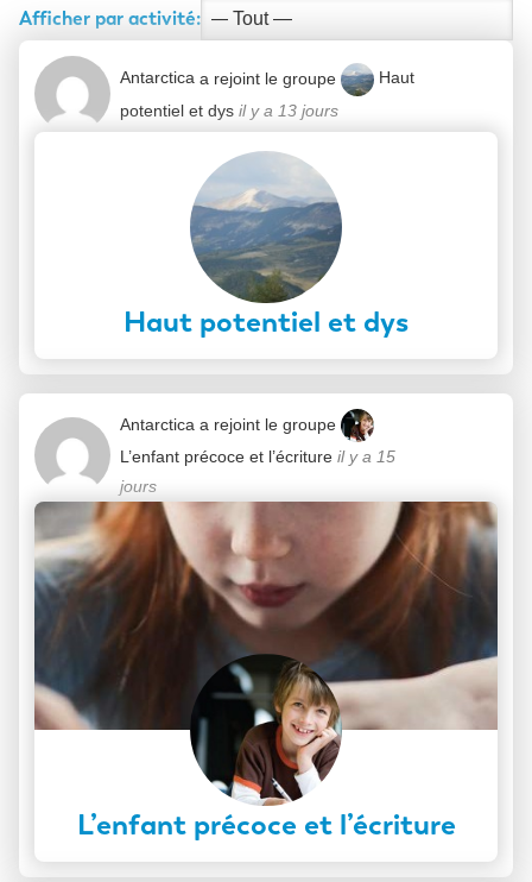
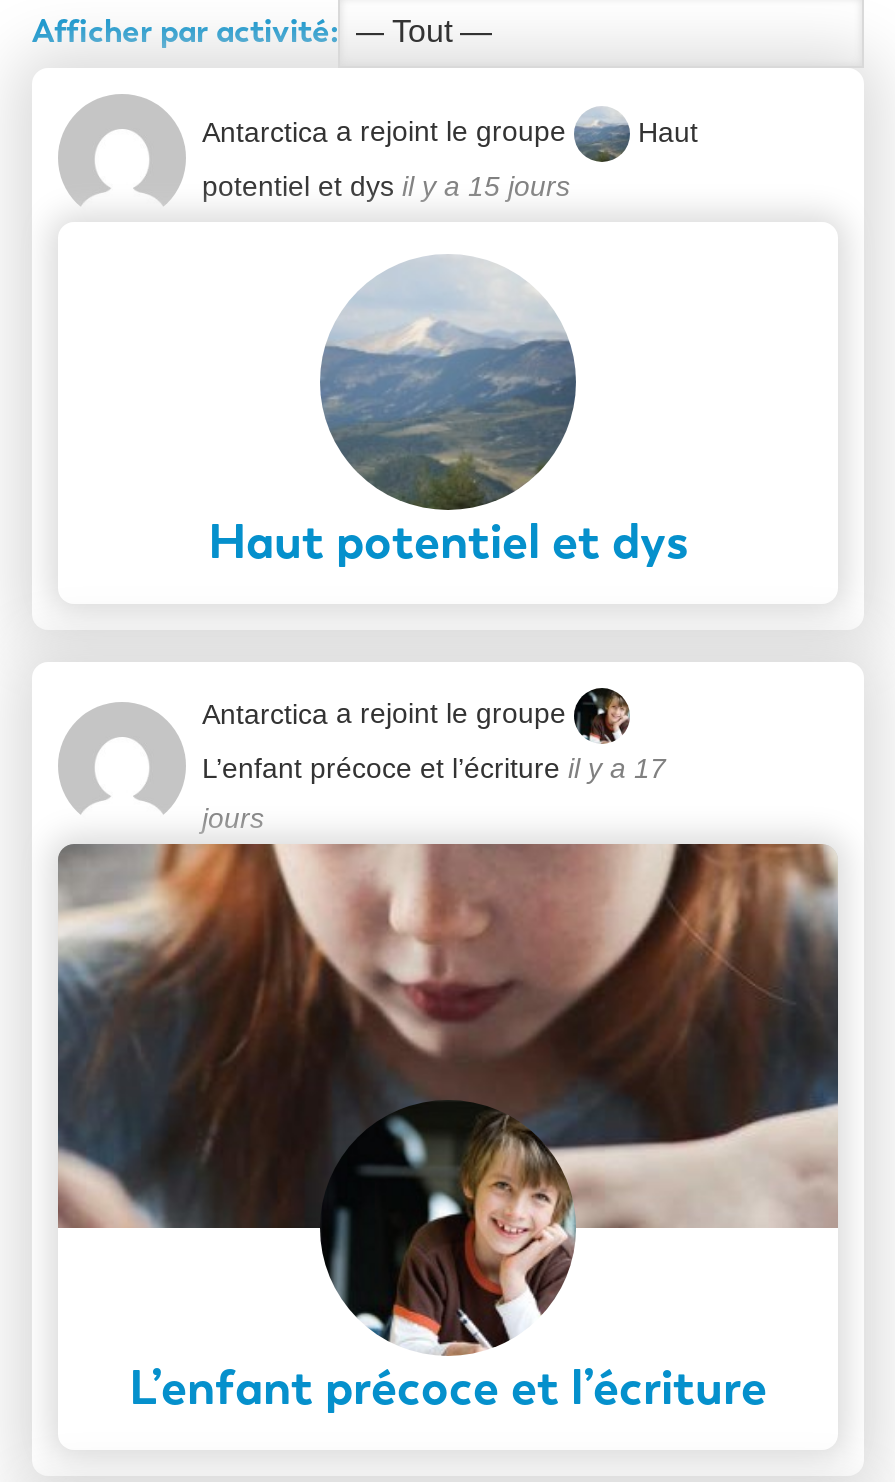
- potentiel et dys il y a 13 jours
+ potentiel et dys il y a 15 jours

- L’enfant précoce et l’écriture il y a 15
+ L’enfant précoce et l’écriture il y a 17
